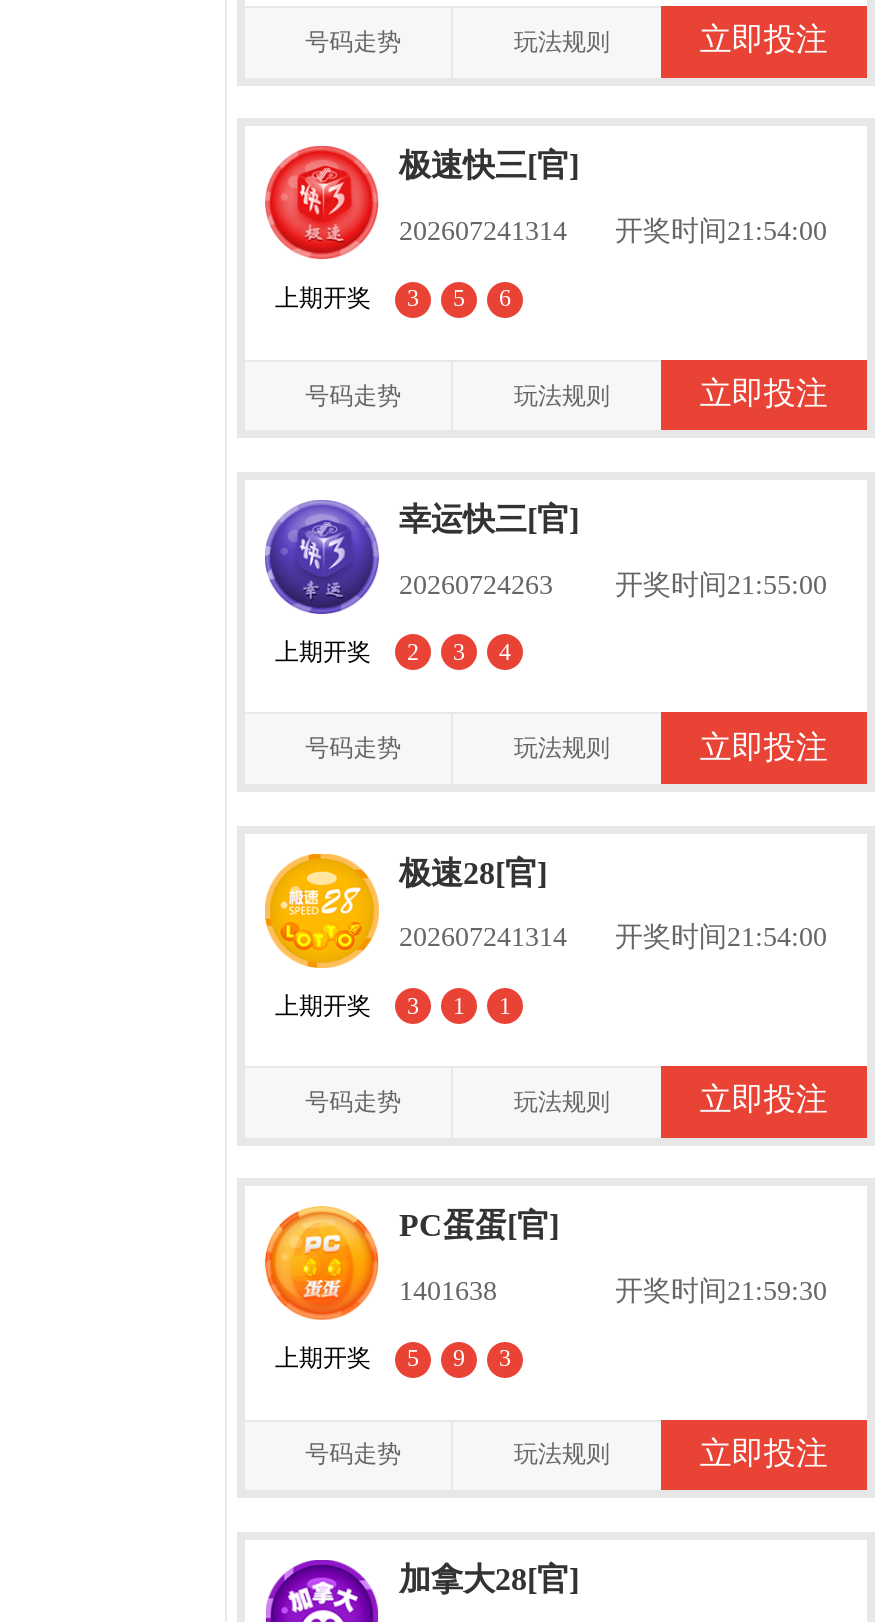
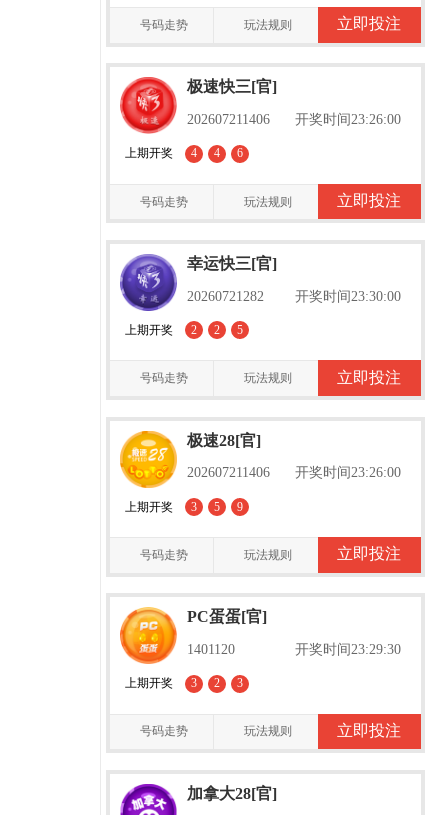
- 202607241314
+ 202607211406

- 开奖时间21:54:00
+ 开奖时间23:26:00

- 3
+ 4

- 5
+ 4

- 20260724263
+ 20260721282

- 开奖时间21:55:00
+ 开奖时间23:30:00

- 3
+ 2

- 4
+ 5

- 202607241314
+ 202607211406

- 开奖时间21:54:00
+ 开奖时间23:26:00

- 1
+ 5

- 1
+ 9

- 1401638
+ 1401120

- 开奖时间21:59:30
+ 开奖时间23:29:30

- 5
+ 3

- 9
+ 2
